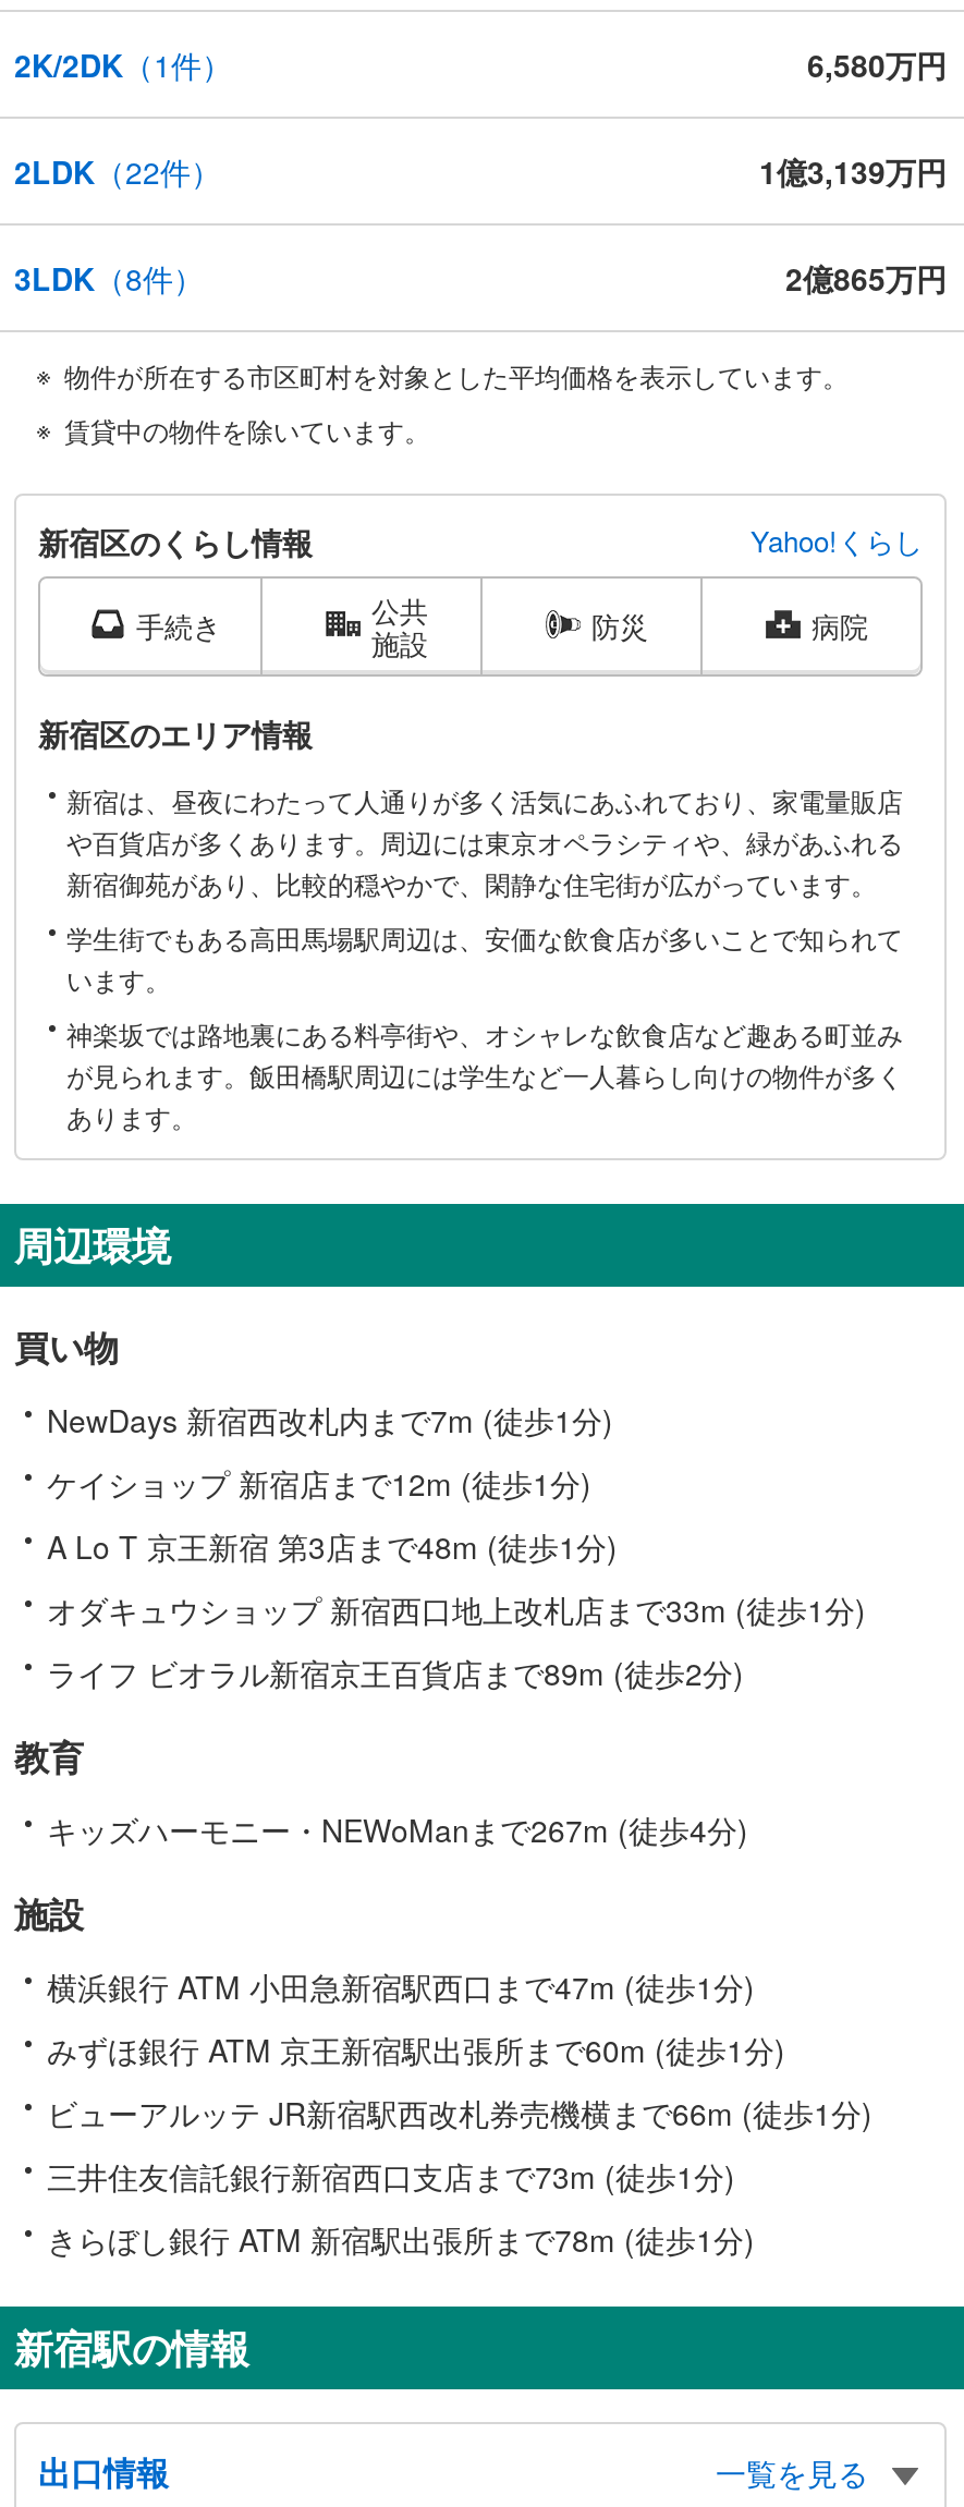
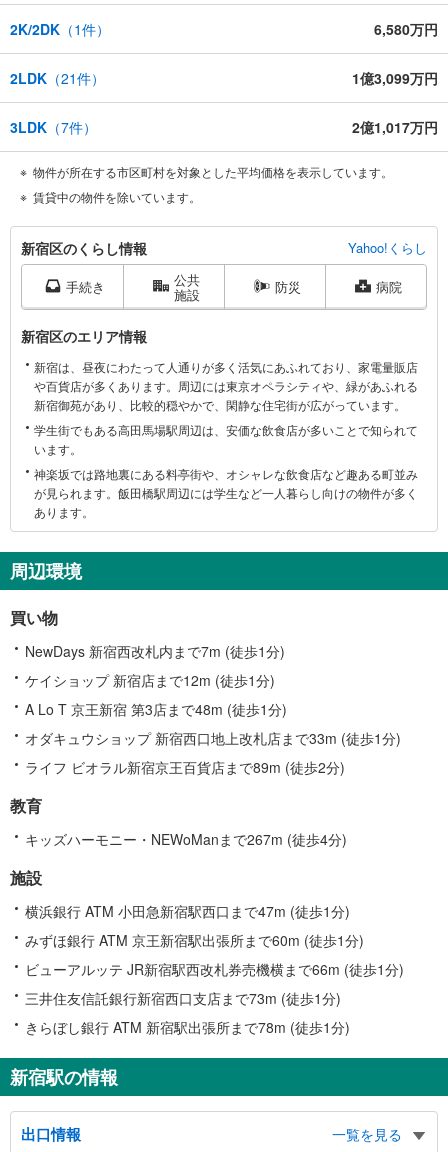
- 2LDK（22件）
+ 2LDK（21件）

- 1億3,139万円
+ 1億3,099万円

- 3LDK（8件）
+ 3LDK（7件）

- 2億865万円
+ 2億1,017万円
